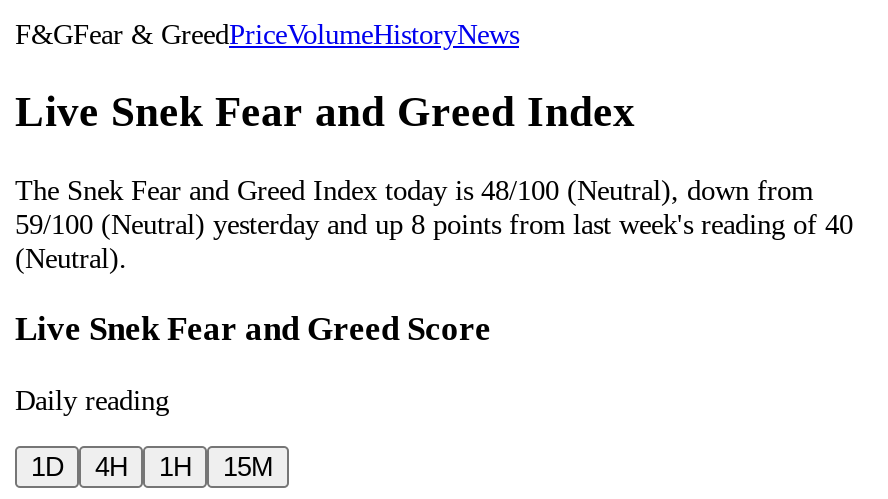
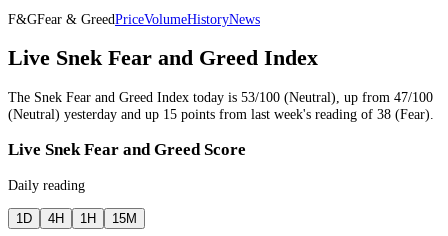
- The Snek Fear and Greed Index today is 48/100 (Neutral), down from
- 59/100 (Neutral) yesterday and up 8 points from last week's reading of 40
- (Neutral).
+ The Snek Fear and Greed Index today is 53/100 (Neutral), up from 47/100
+ (Neutral) yesterday and up 15 points from last week's reading of 38 (Fear).
